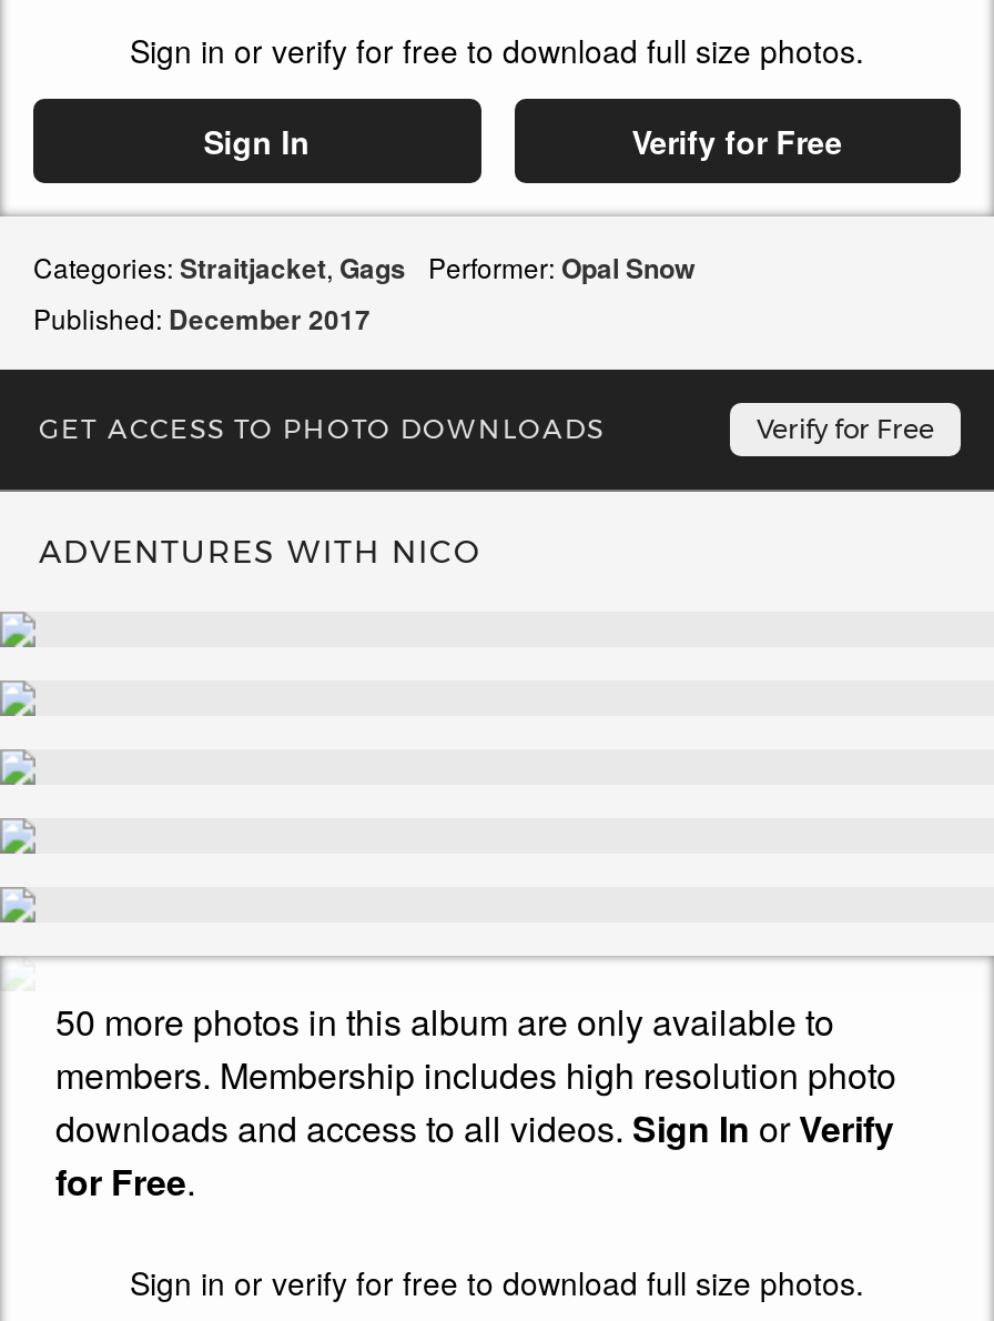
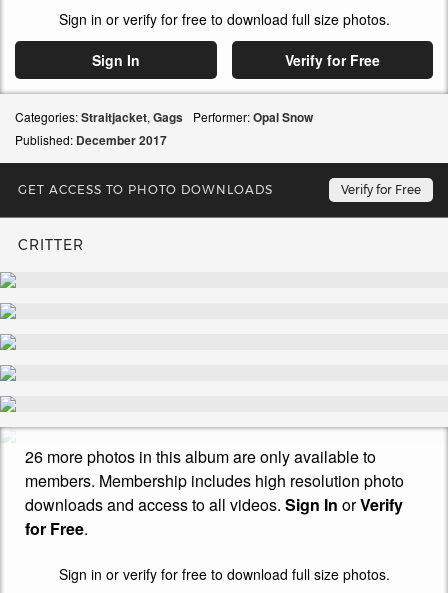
- ADVENTURES WITH NICO
+ CRITTER

- 50 more photos in this album are only available to
+ 26 more photos in this album are only available to
